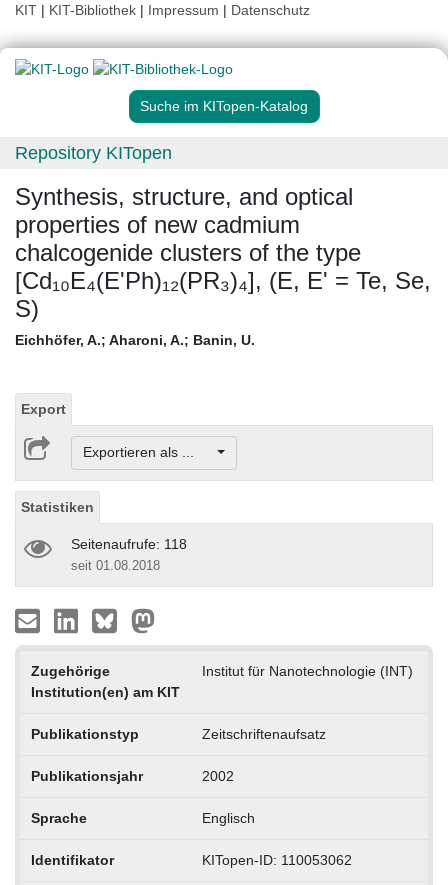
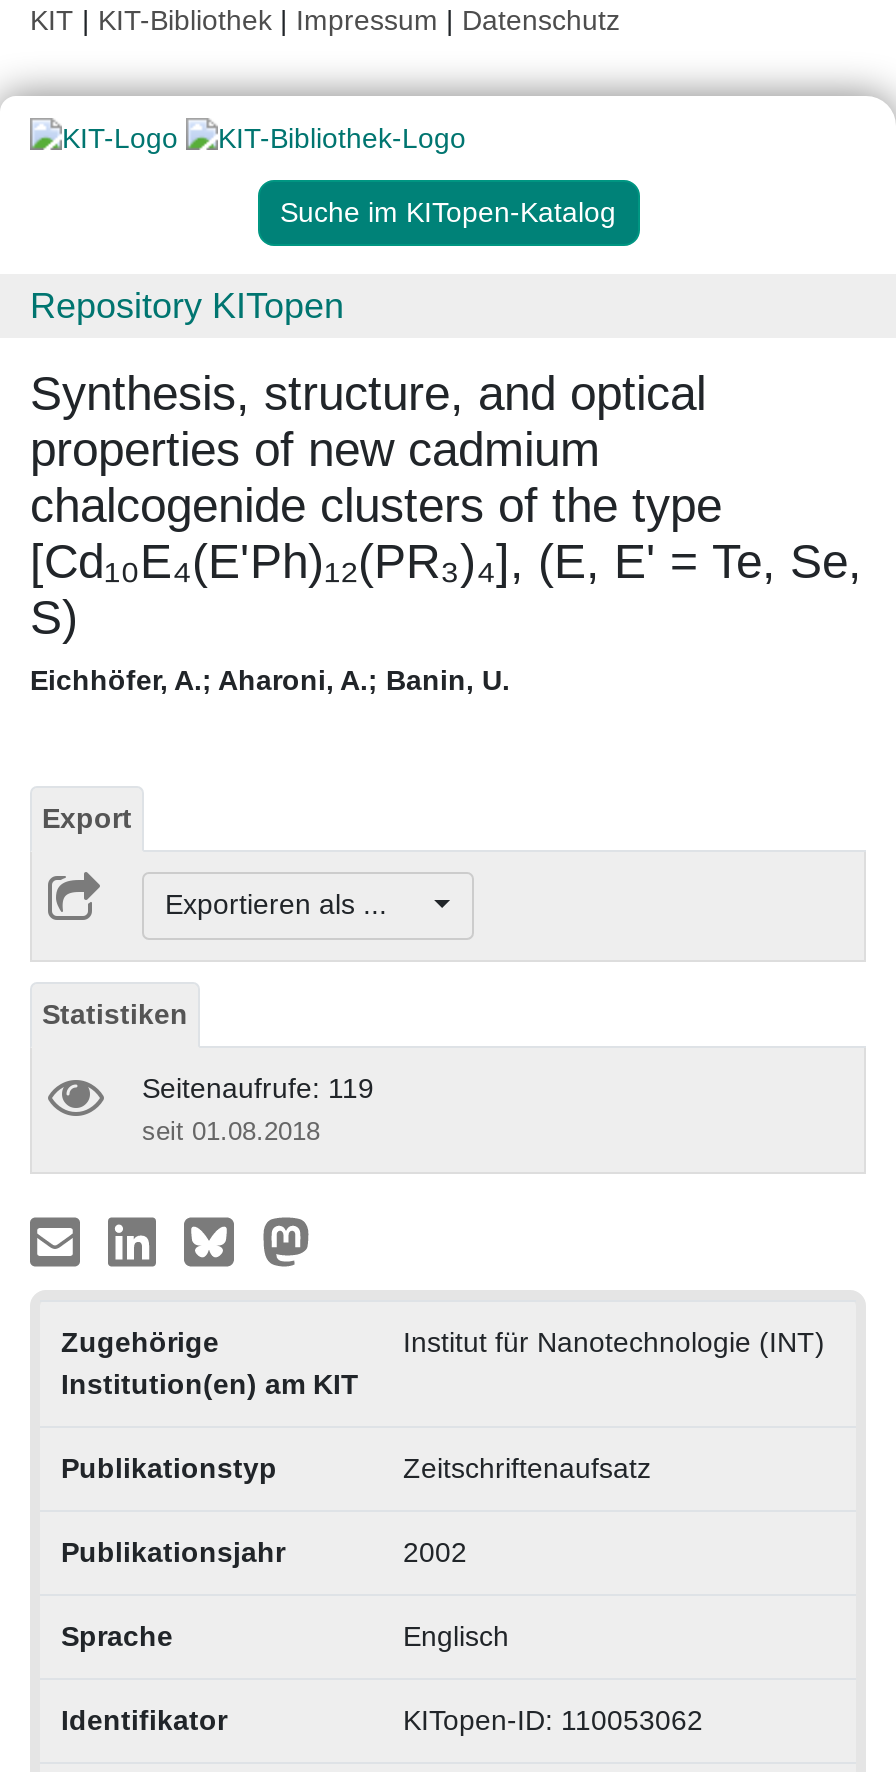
- Seitenaufrufe: 118
+ Seitenaufrufe: 119
